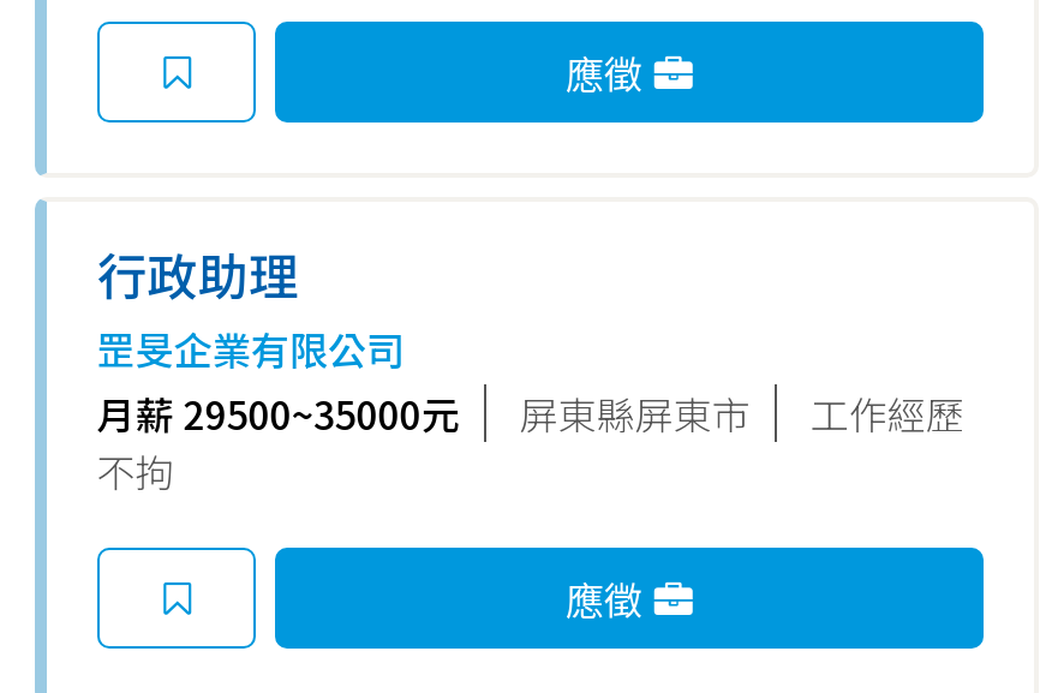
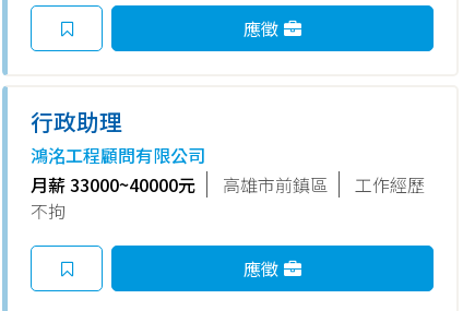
- 罡旻企業有限公司
- 月薪 29500~35000元
- 屏東縣屏東市
+ 鴻洺工程顧問有限公司
+ 月薪 33000~40000元
+ 高雄市前鎮區
